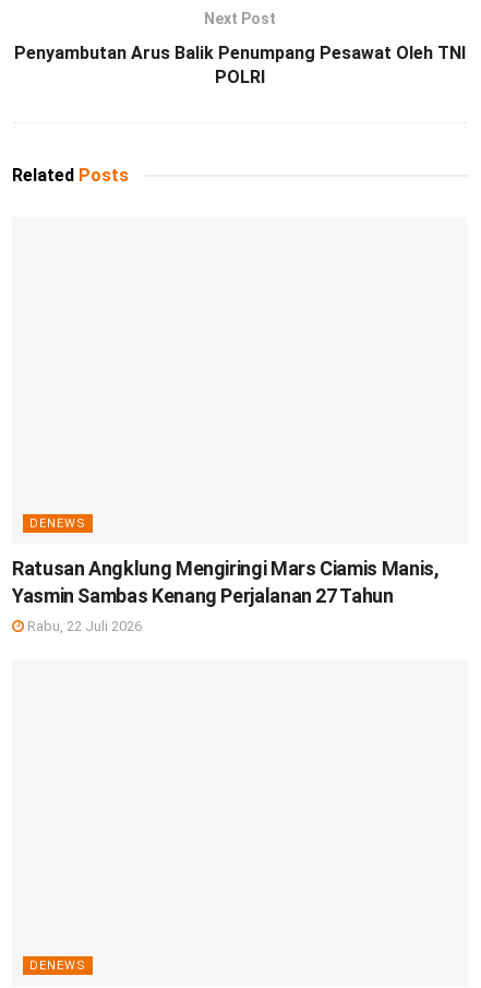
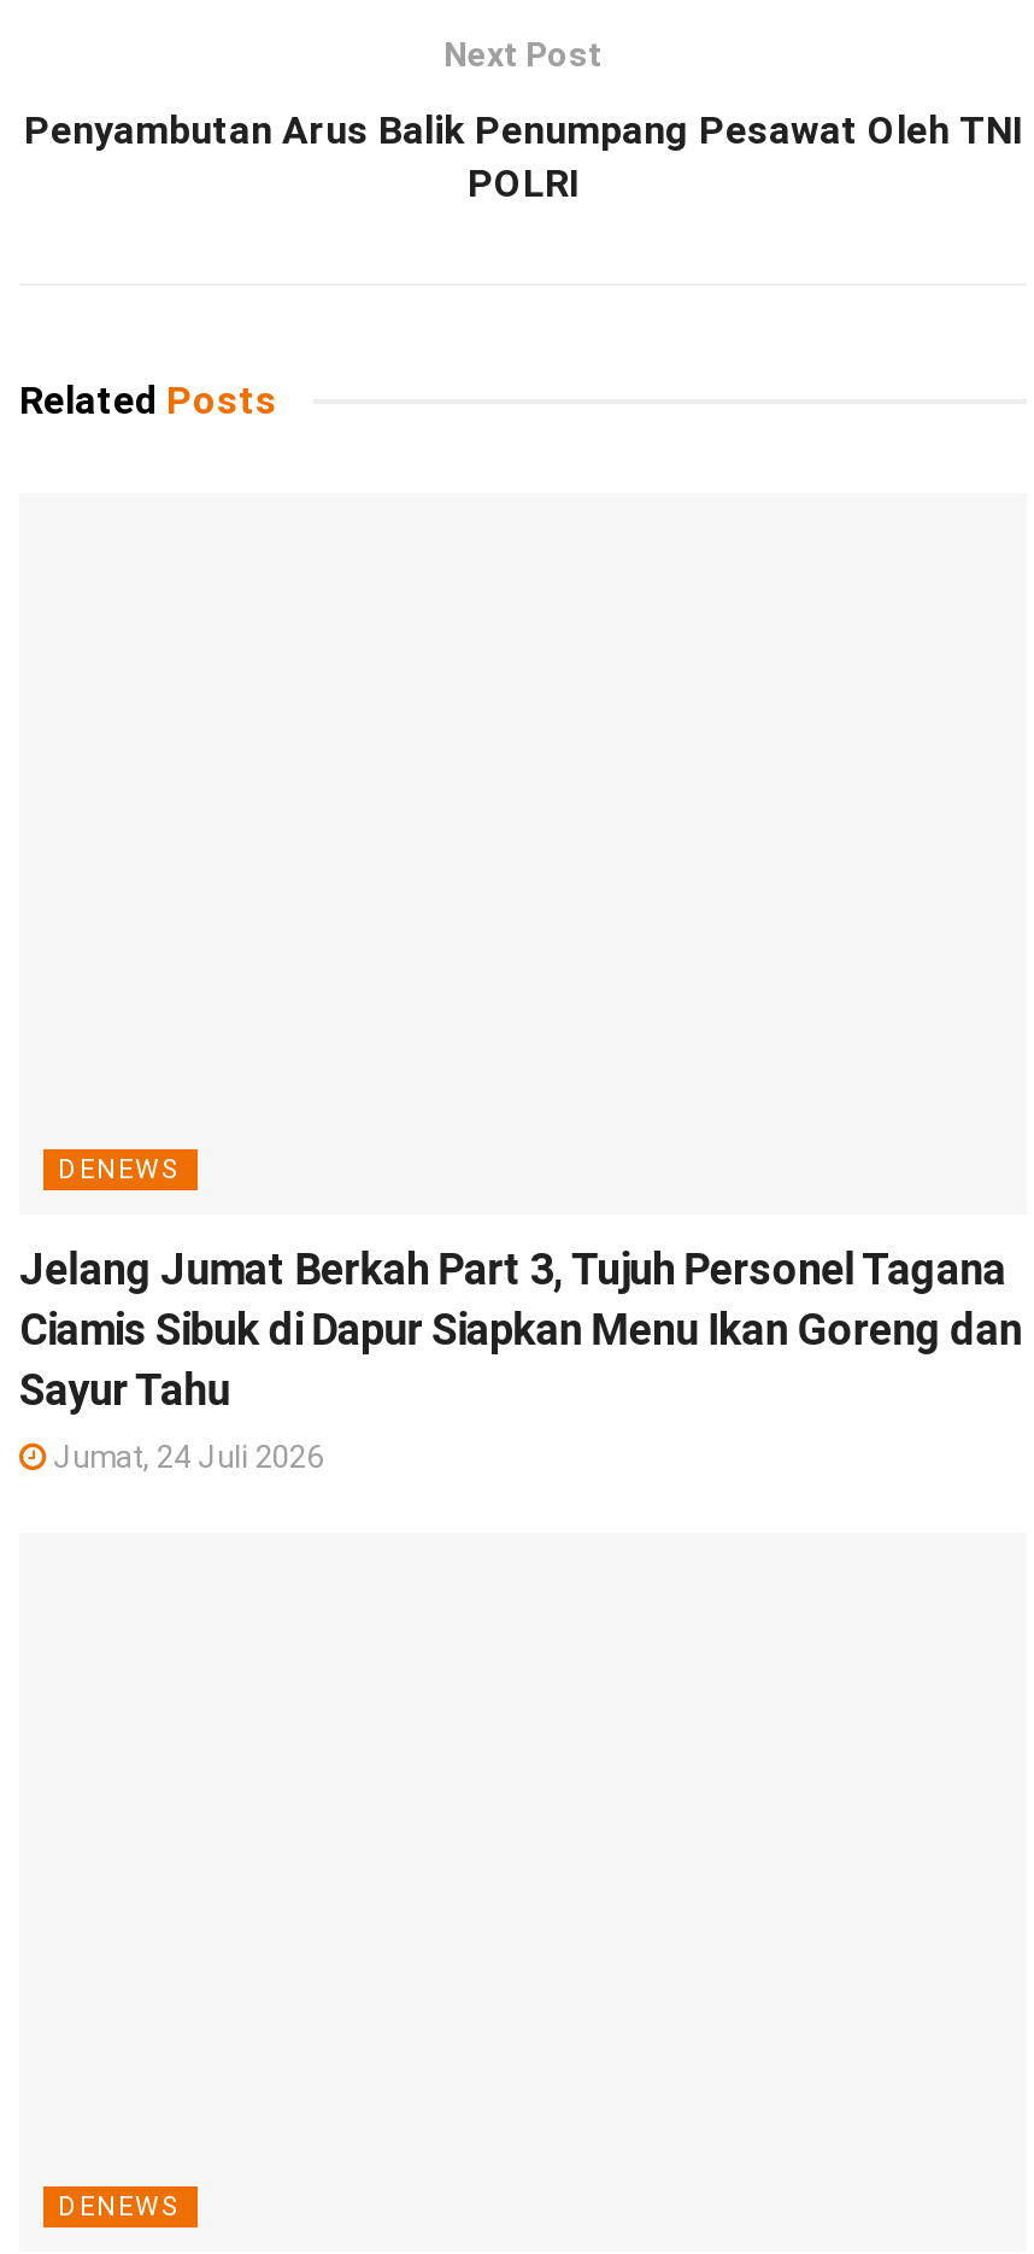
- Ratusan Angklung Mengiringi Mars Ciamis Manis,
- Yasmin Sambas Kenang Perjalanan 27 Tahun
+ Jelang Jumat Berkah Part 3, Tujuh Personel Tagana
+ Ciamis Sibuk di Dapur Siapkan Menu Ikan Goreng dan
+ Sayur Tahu

- Rabu, 22 Juli 2026
+ Jumat, 24 Juli 2026
